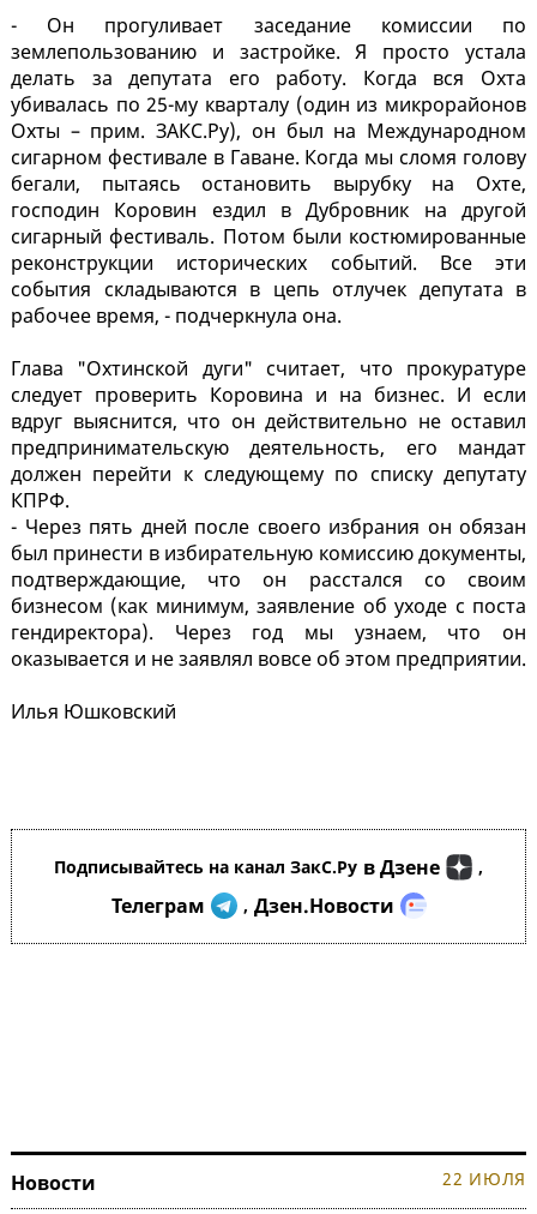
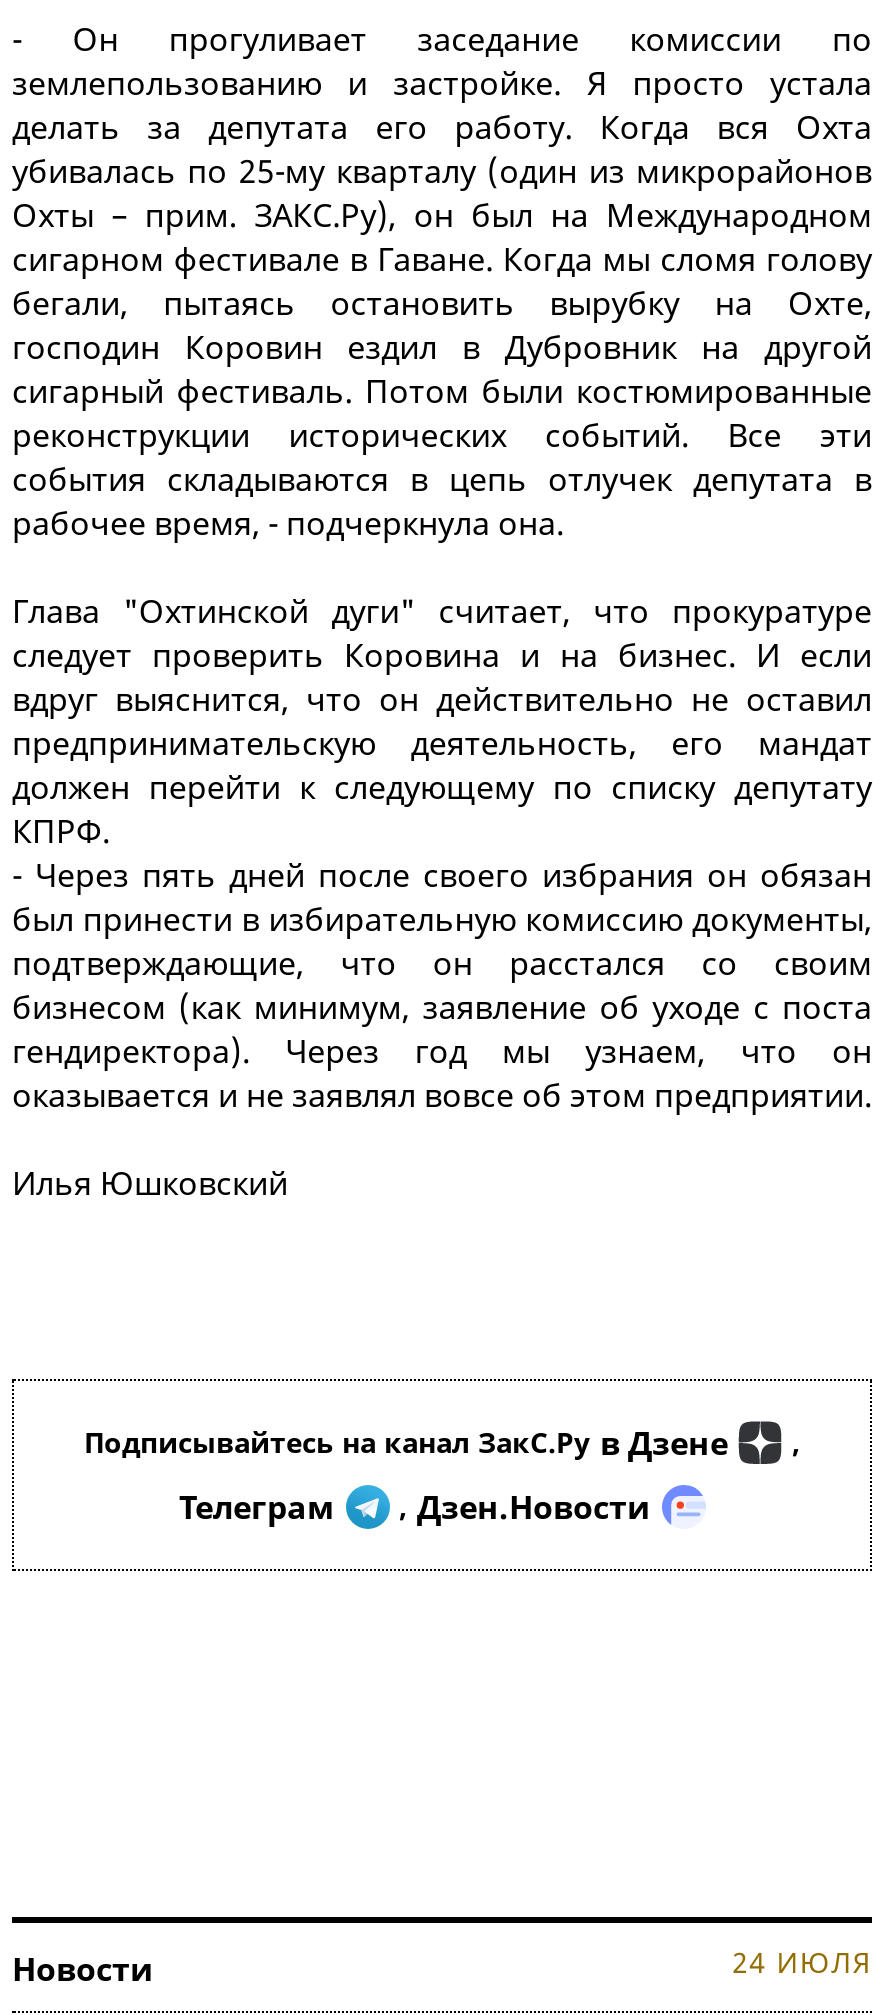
- 22 ИЮЛЯ
+ 24 ИЮЛЯ
